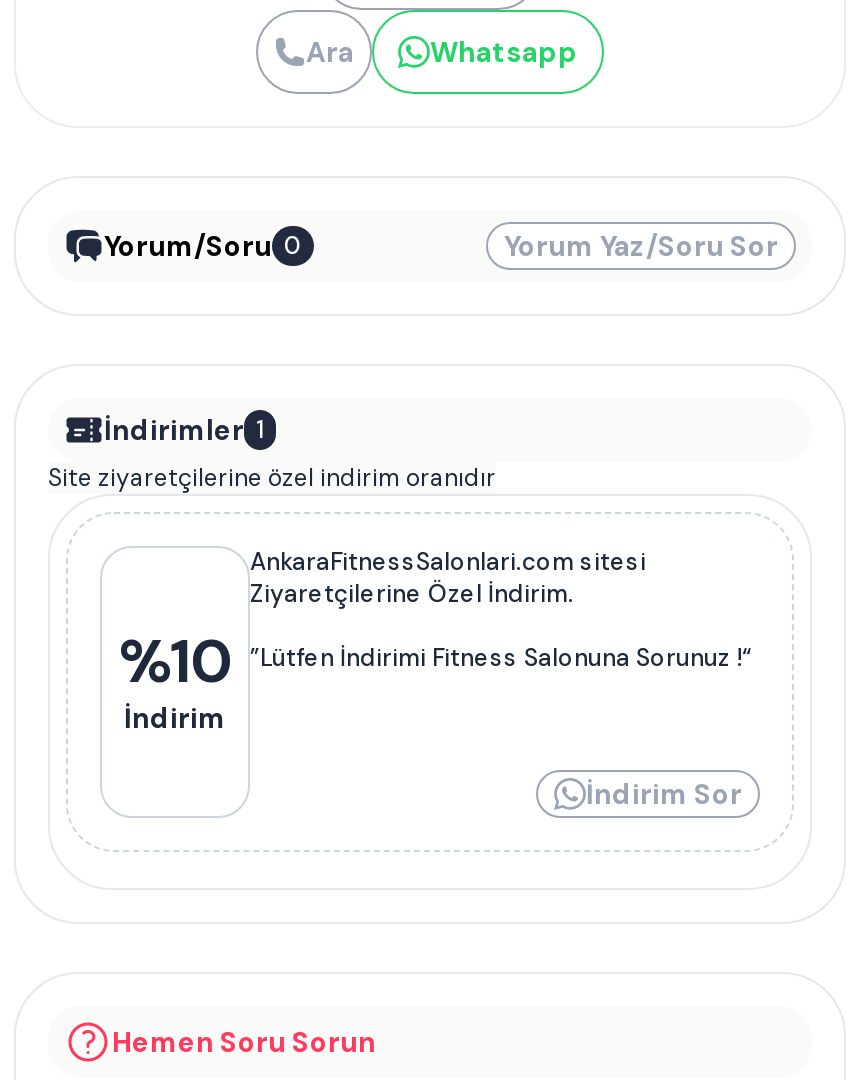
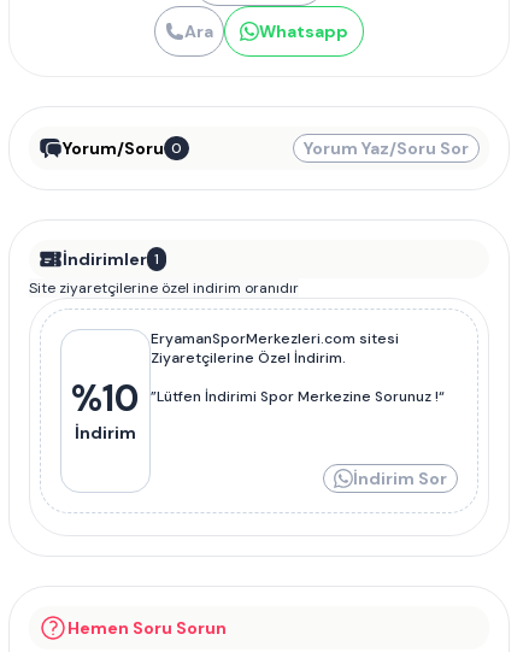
- AnkaraFitnessSalonlari.com sitesi
+ EryamanSporMerkezleri.com sitesi

- ”Lütfen İndirimi Fitness Salonuna Sorunuz !“
+ ”Lütfen İndirimi Spor Merkezine Sorunuz !“
